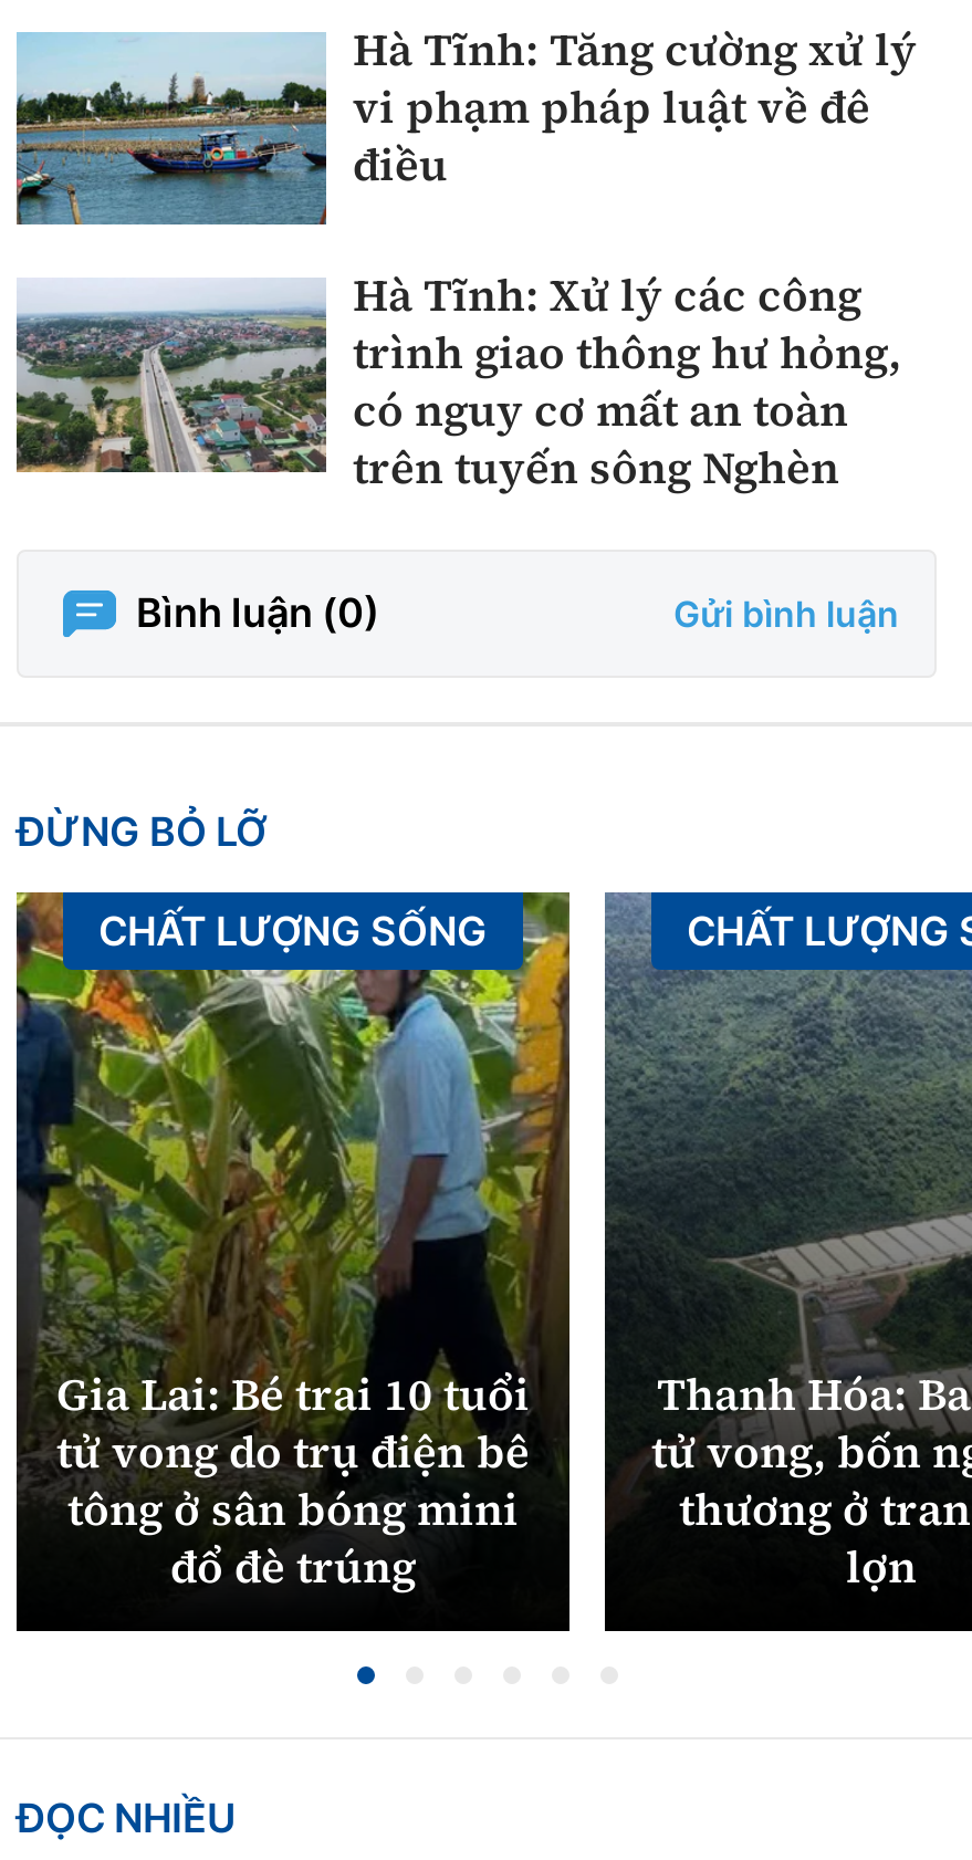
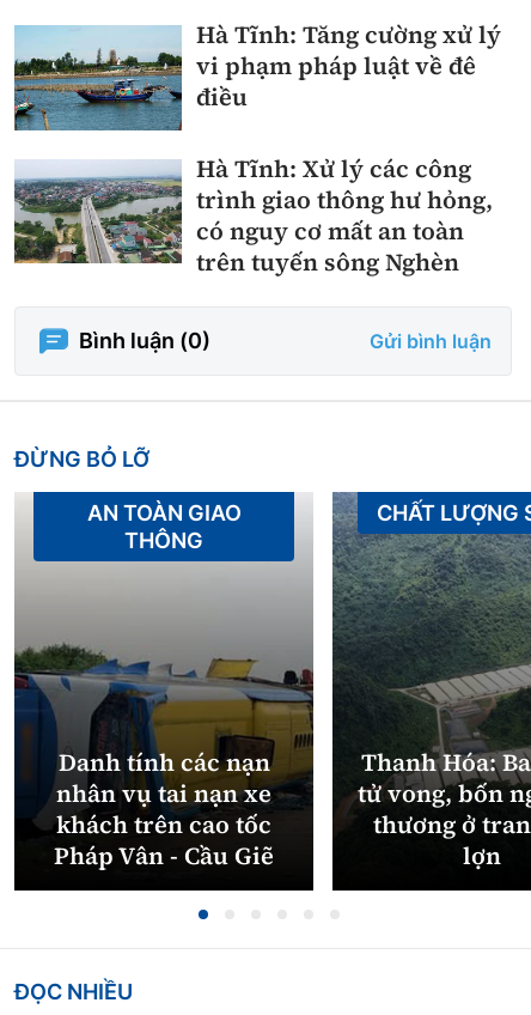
- [image]
- CHẤT LƯỢNG SỐNG
+ [image]
+ AN TOÀN GIAO
+ THÔNG

- Gia Lai: Bé trai 10 tuổi
- tử vong do trụ điện bê
- tông ở sân bóng mini
- đổ đè trúng
+ Danh tính các nạn
+ nhân vụ tai nạn xe
+ khách trên cao tốc
+ Pháp Vân - Cầu Giẽ
